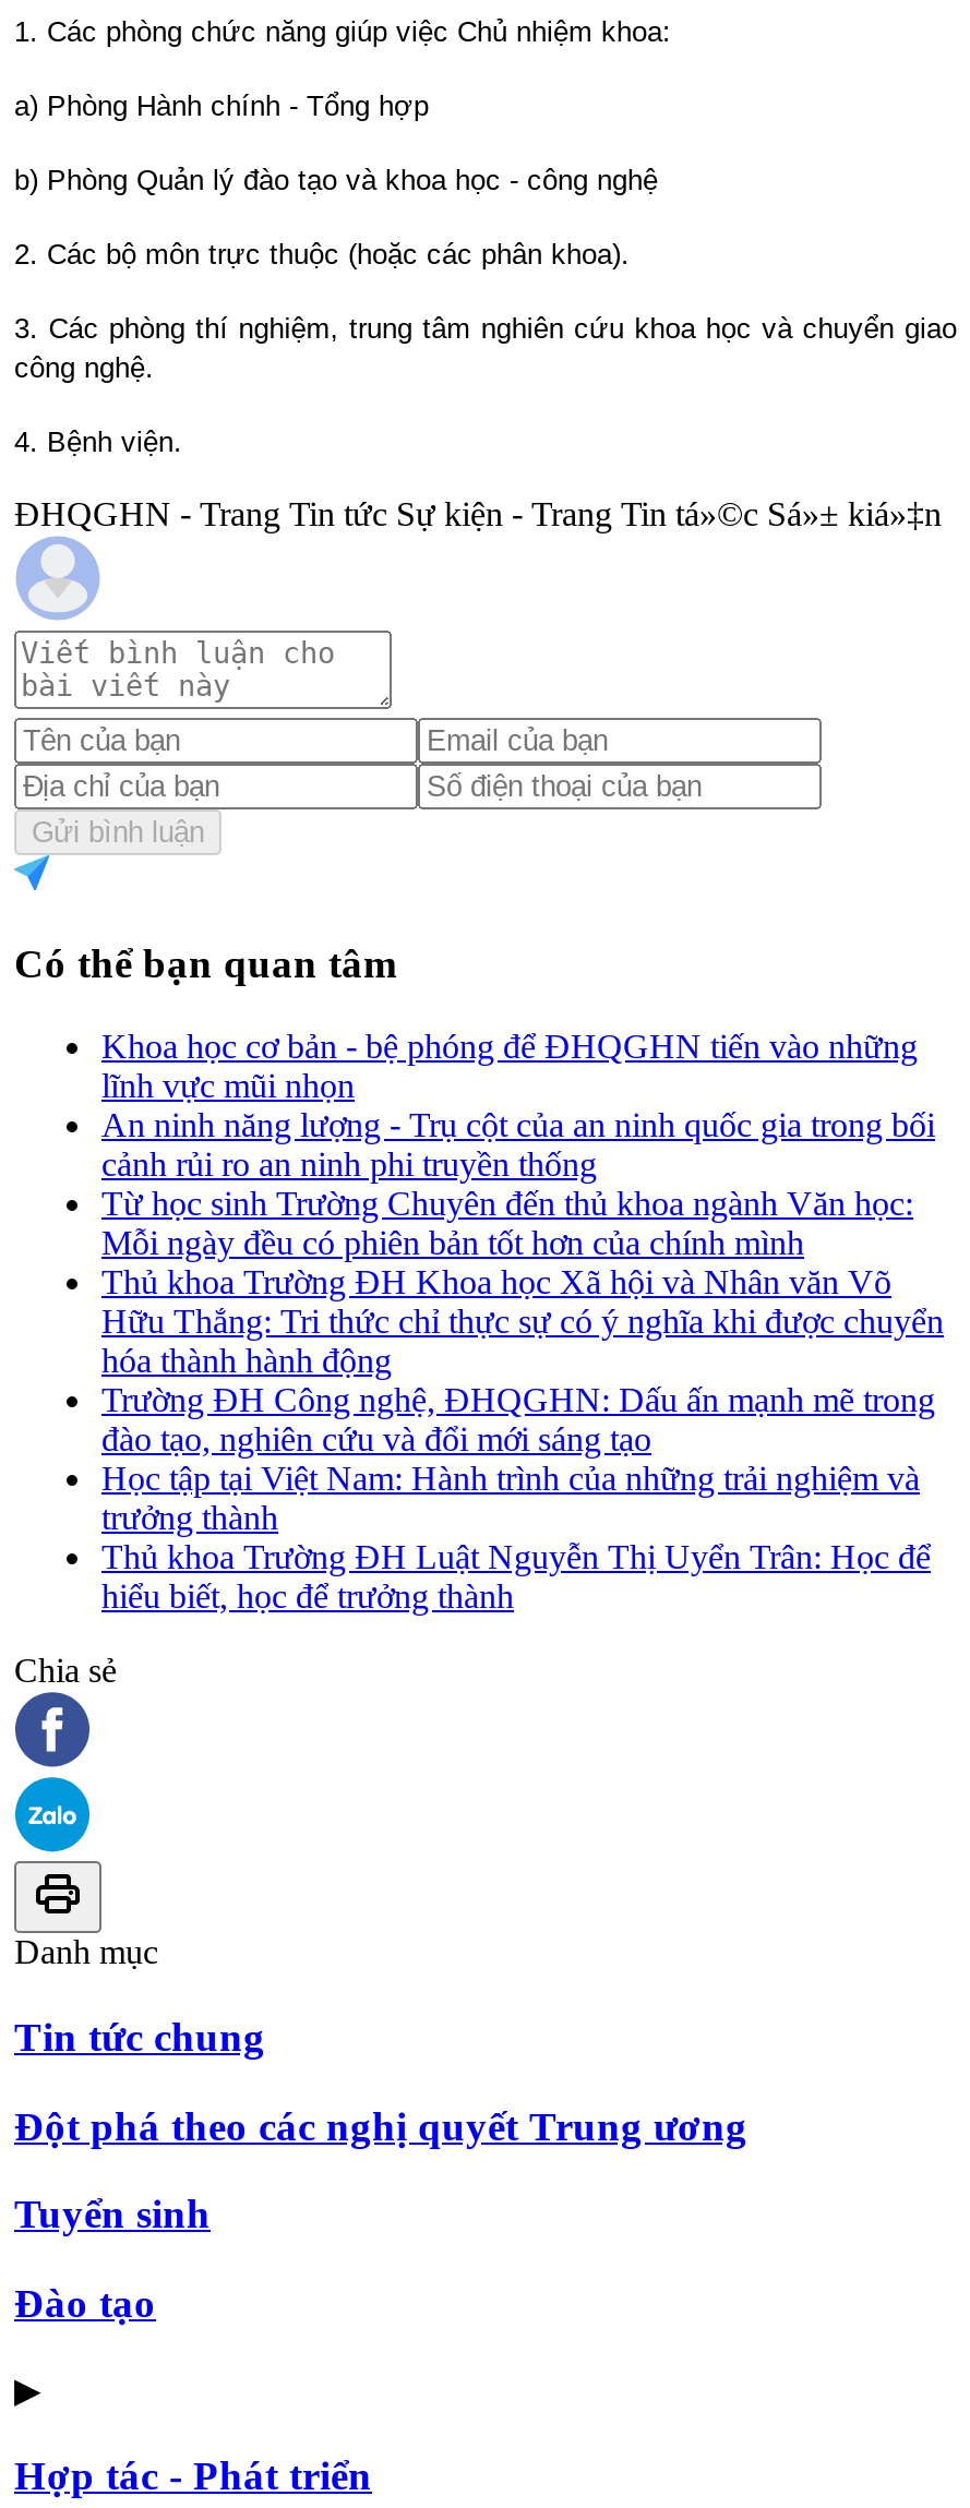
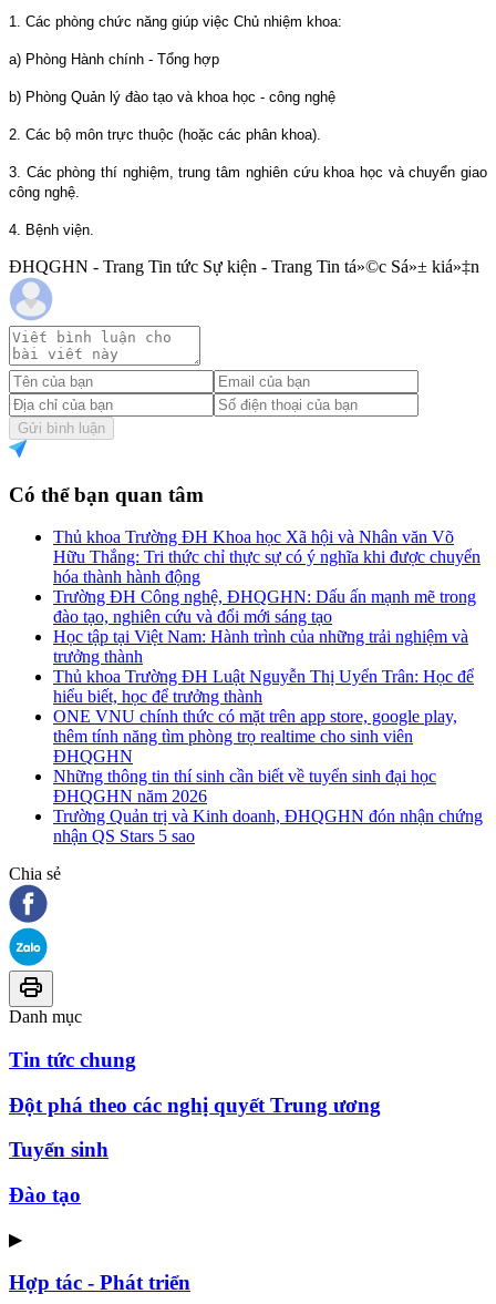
- Khoa học cơ bản - bệ phóng để ĐHQGHN tiến vào những
- lĩnh vực mũi nhọn
- An ninh năng lượng - Trụ cột của an ninh quốc gia trong bối
- cảnh rủi ro an ninh phi truyền thống
- Từ học sinh Trường Chuyên đến thủ khoa ngành Văn học:
- Mỗi ngày đều có phiên bản tốt hơn của chính mình

moved up: Thủ khoa Trường ĐH Khoa học Xã hội và Nhân văn Võ | Hữu Thắng: Tri thức chỉ thực sự có ý nghĩa khi được chuyển | hóa thành hành động | ... | Thủ khoa Trường ĐH Luật Nguyễn Thị Uyển Trân: Học để | hiểu biết, học để trưởng thành

+ ONE VNU chính thức có mặt trên app store, google play,
+ thêm tính năng tìm phòng trọ realtime cho sinh viên
+ ĐHQGHN
+ Những thông tin thí sinh cần biết về tuyển sinh đại học
+ ĐHQGHN năm 2026
+ Trường Quản trị và Kinh doanh, ĐHQGHN đón nhận chứng
+ nhận QS Stars 5 sao
